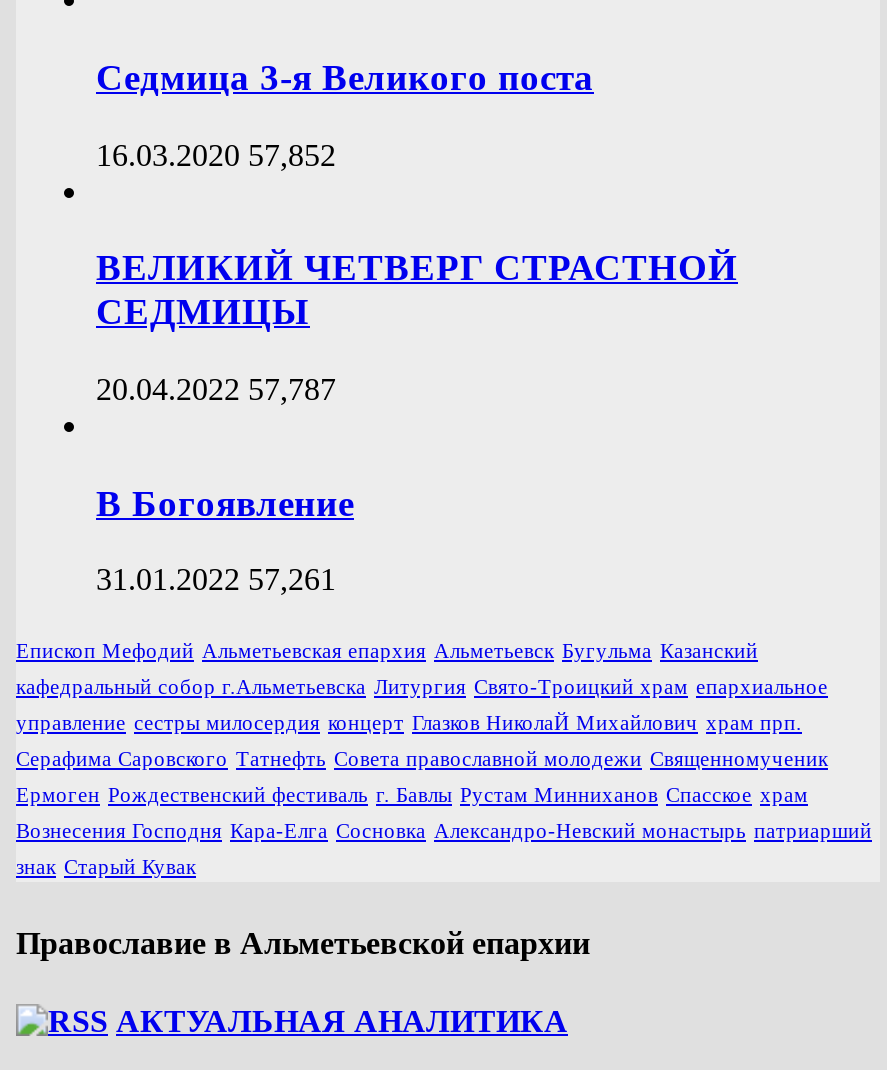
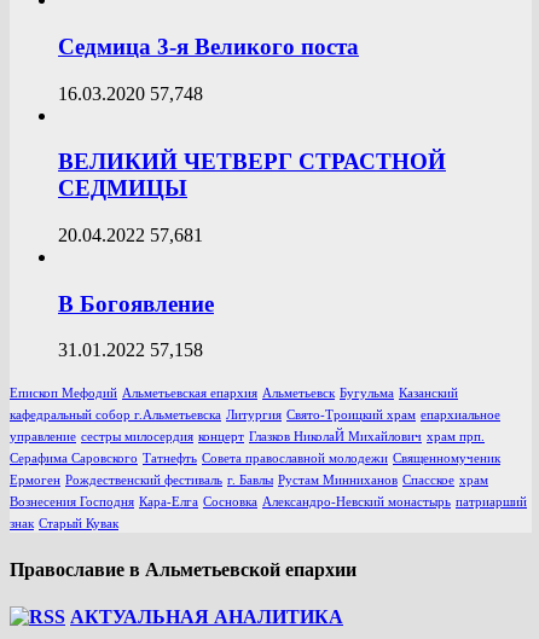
- 16.03.2020 57,852
+ 16.03.2020 57,748

- 20.04.2022 57,787
+ 20.04.2022 57,681

- 31.01.2022 57,261
+ 31.01.2022 57,158
